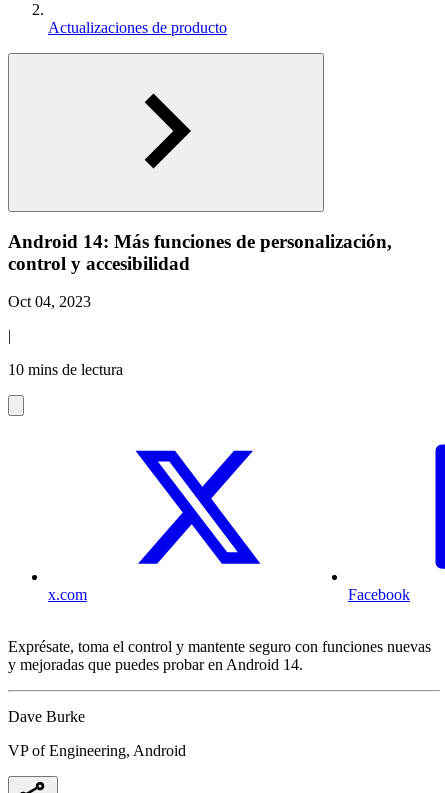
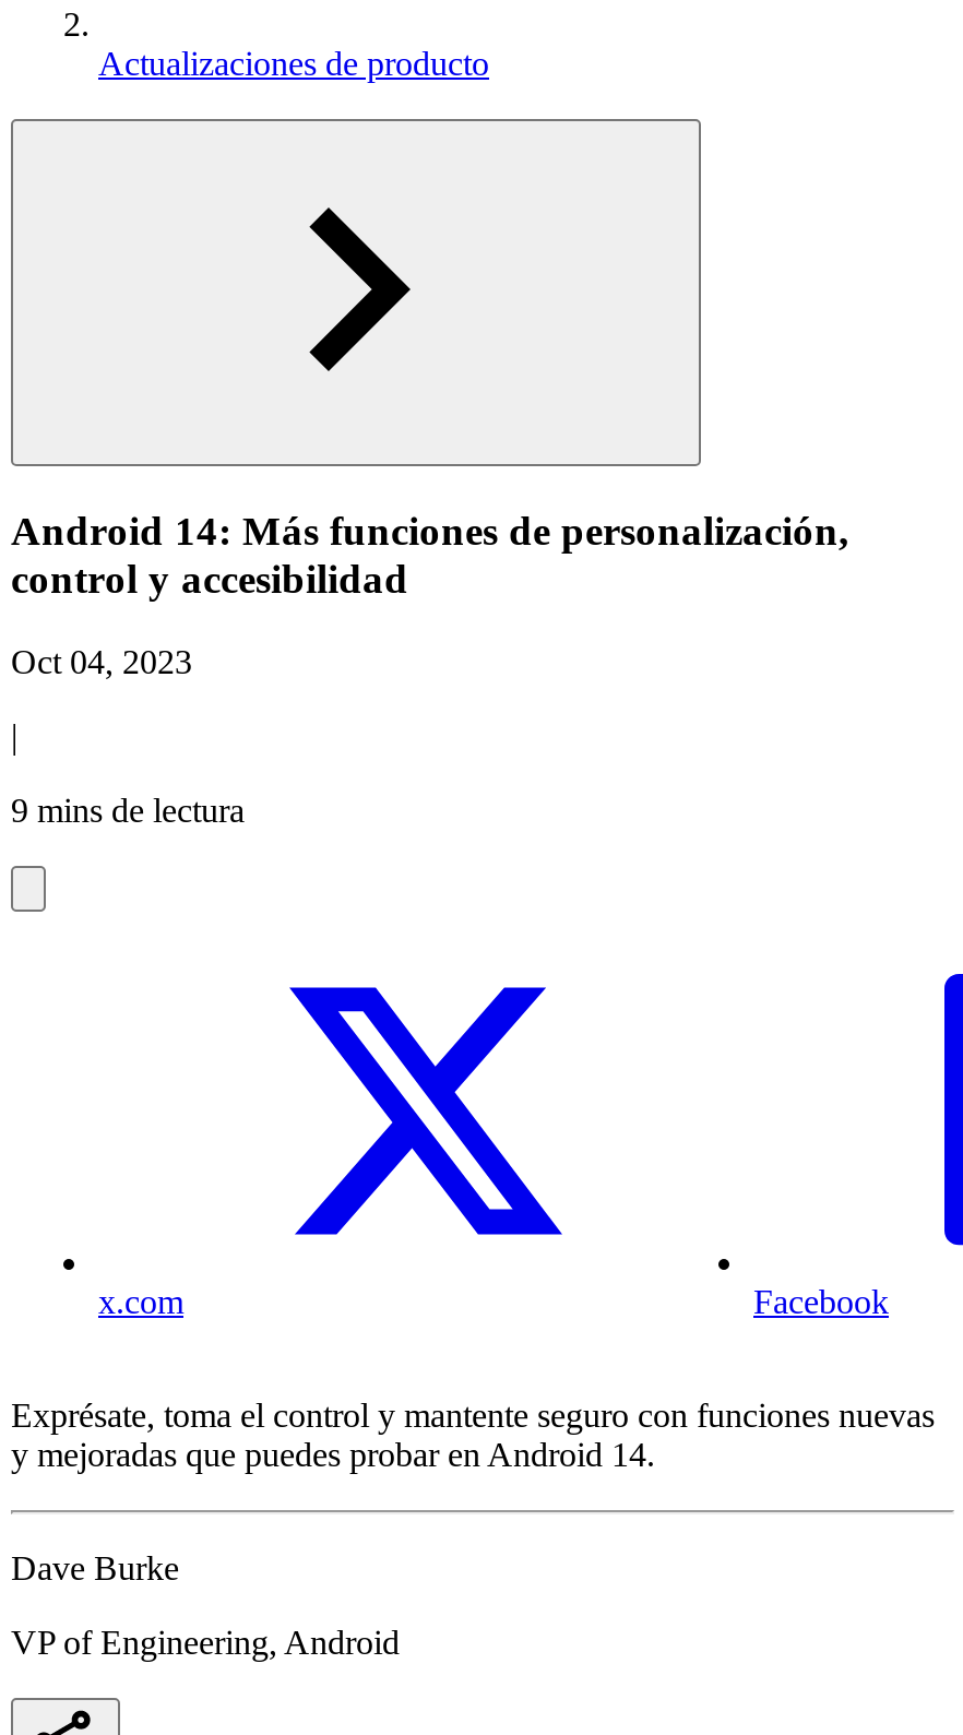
- 10 mins de lectura
+ 9 mins de lectura
